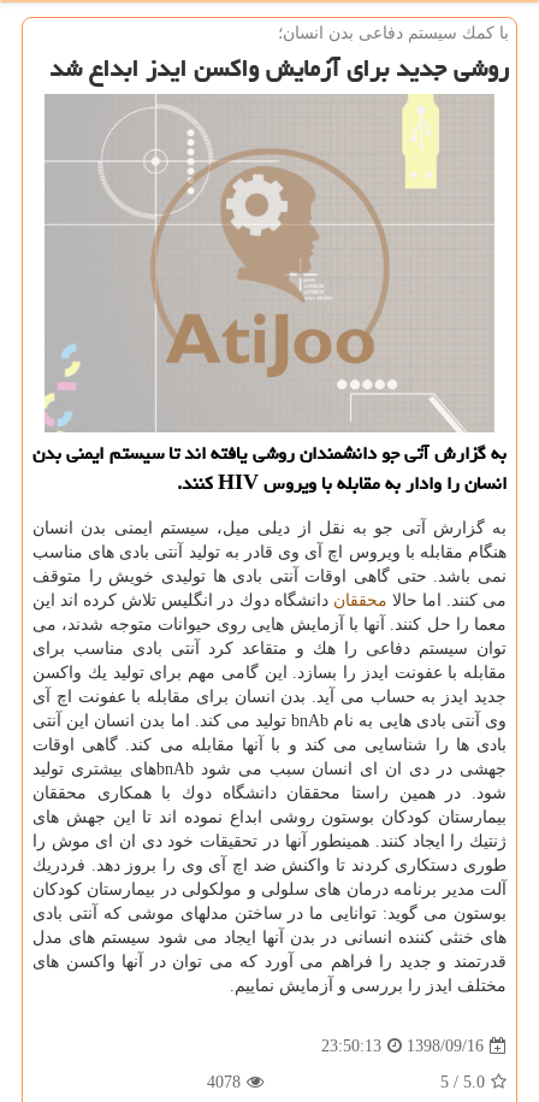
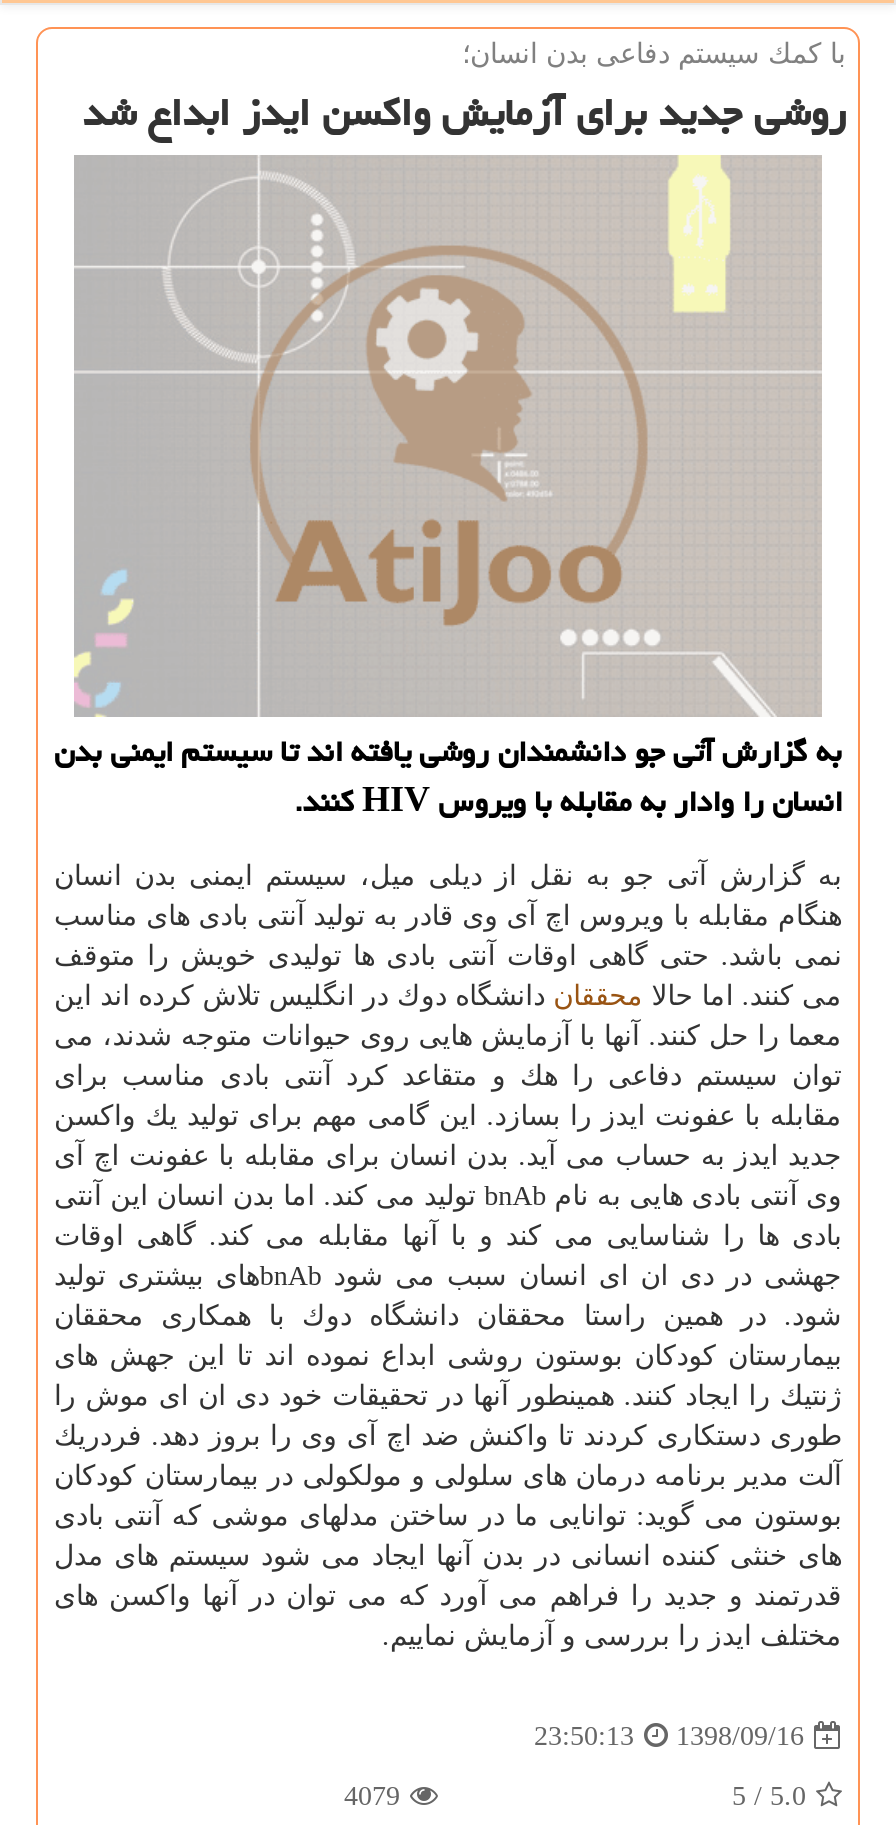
- 4078
+ 4079
